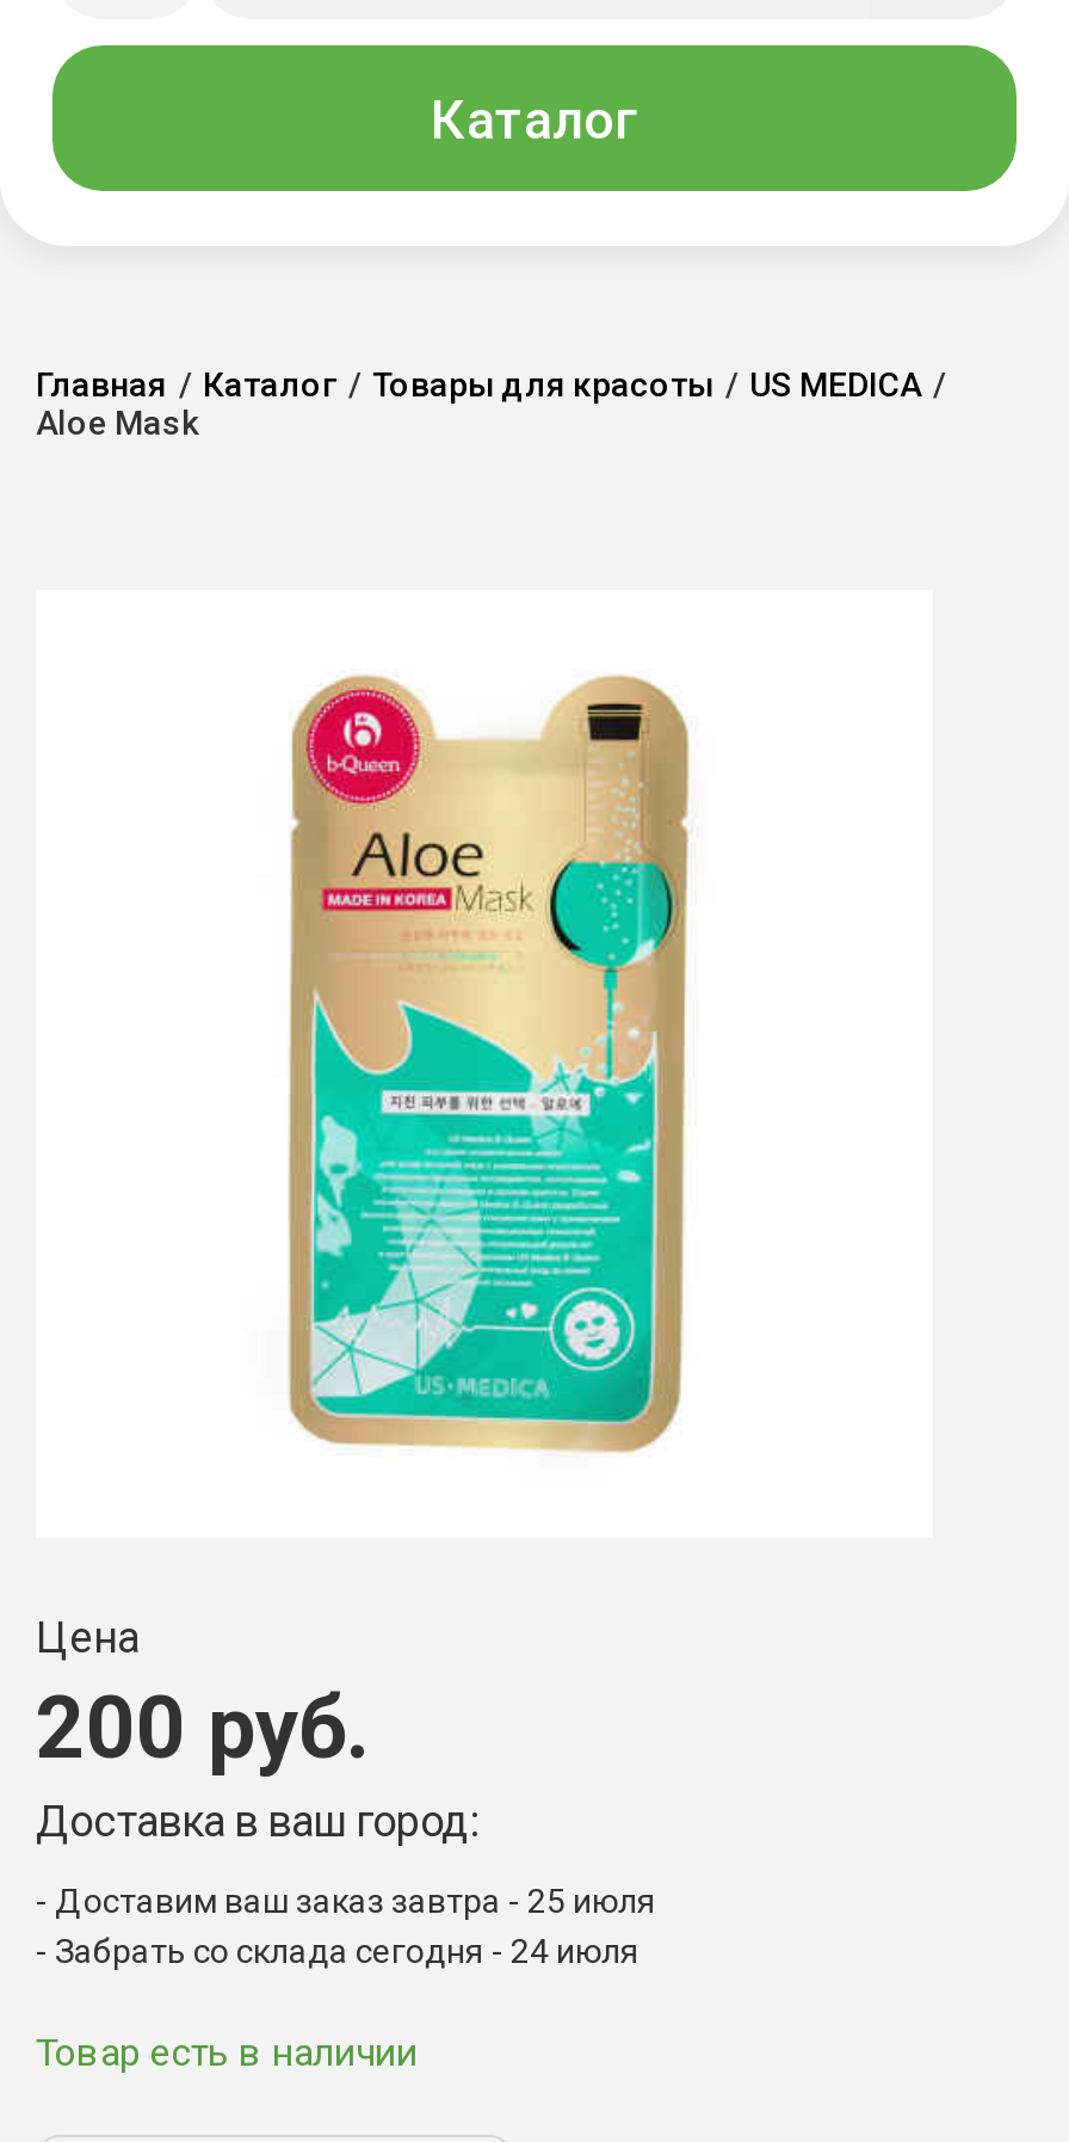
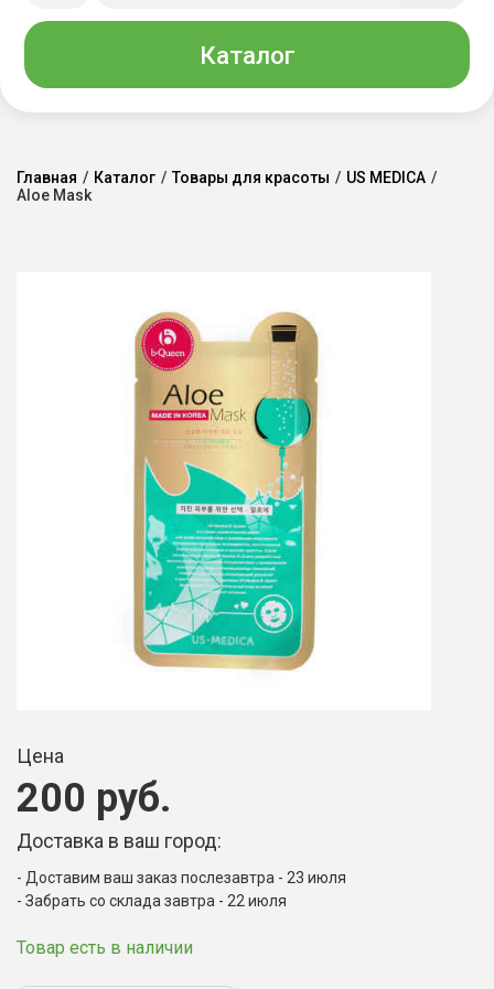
- Доставим ваш заказ завтра - 25 июля
+ Доставим ваш заказ послезавтра - 23 июля

- Забрать со склада сегодня - 24 июля
+ Забрать со склада завтра - 22 июля
